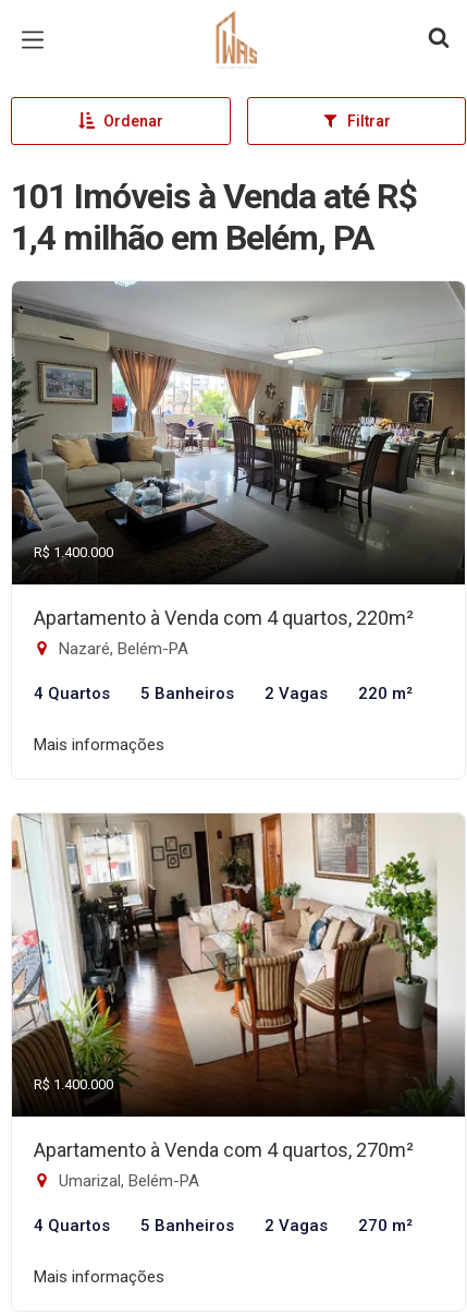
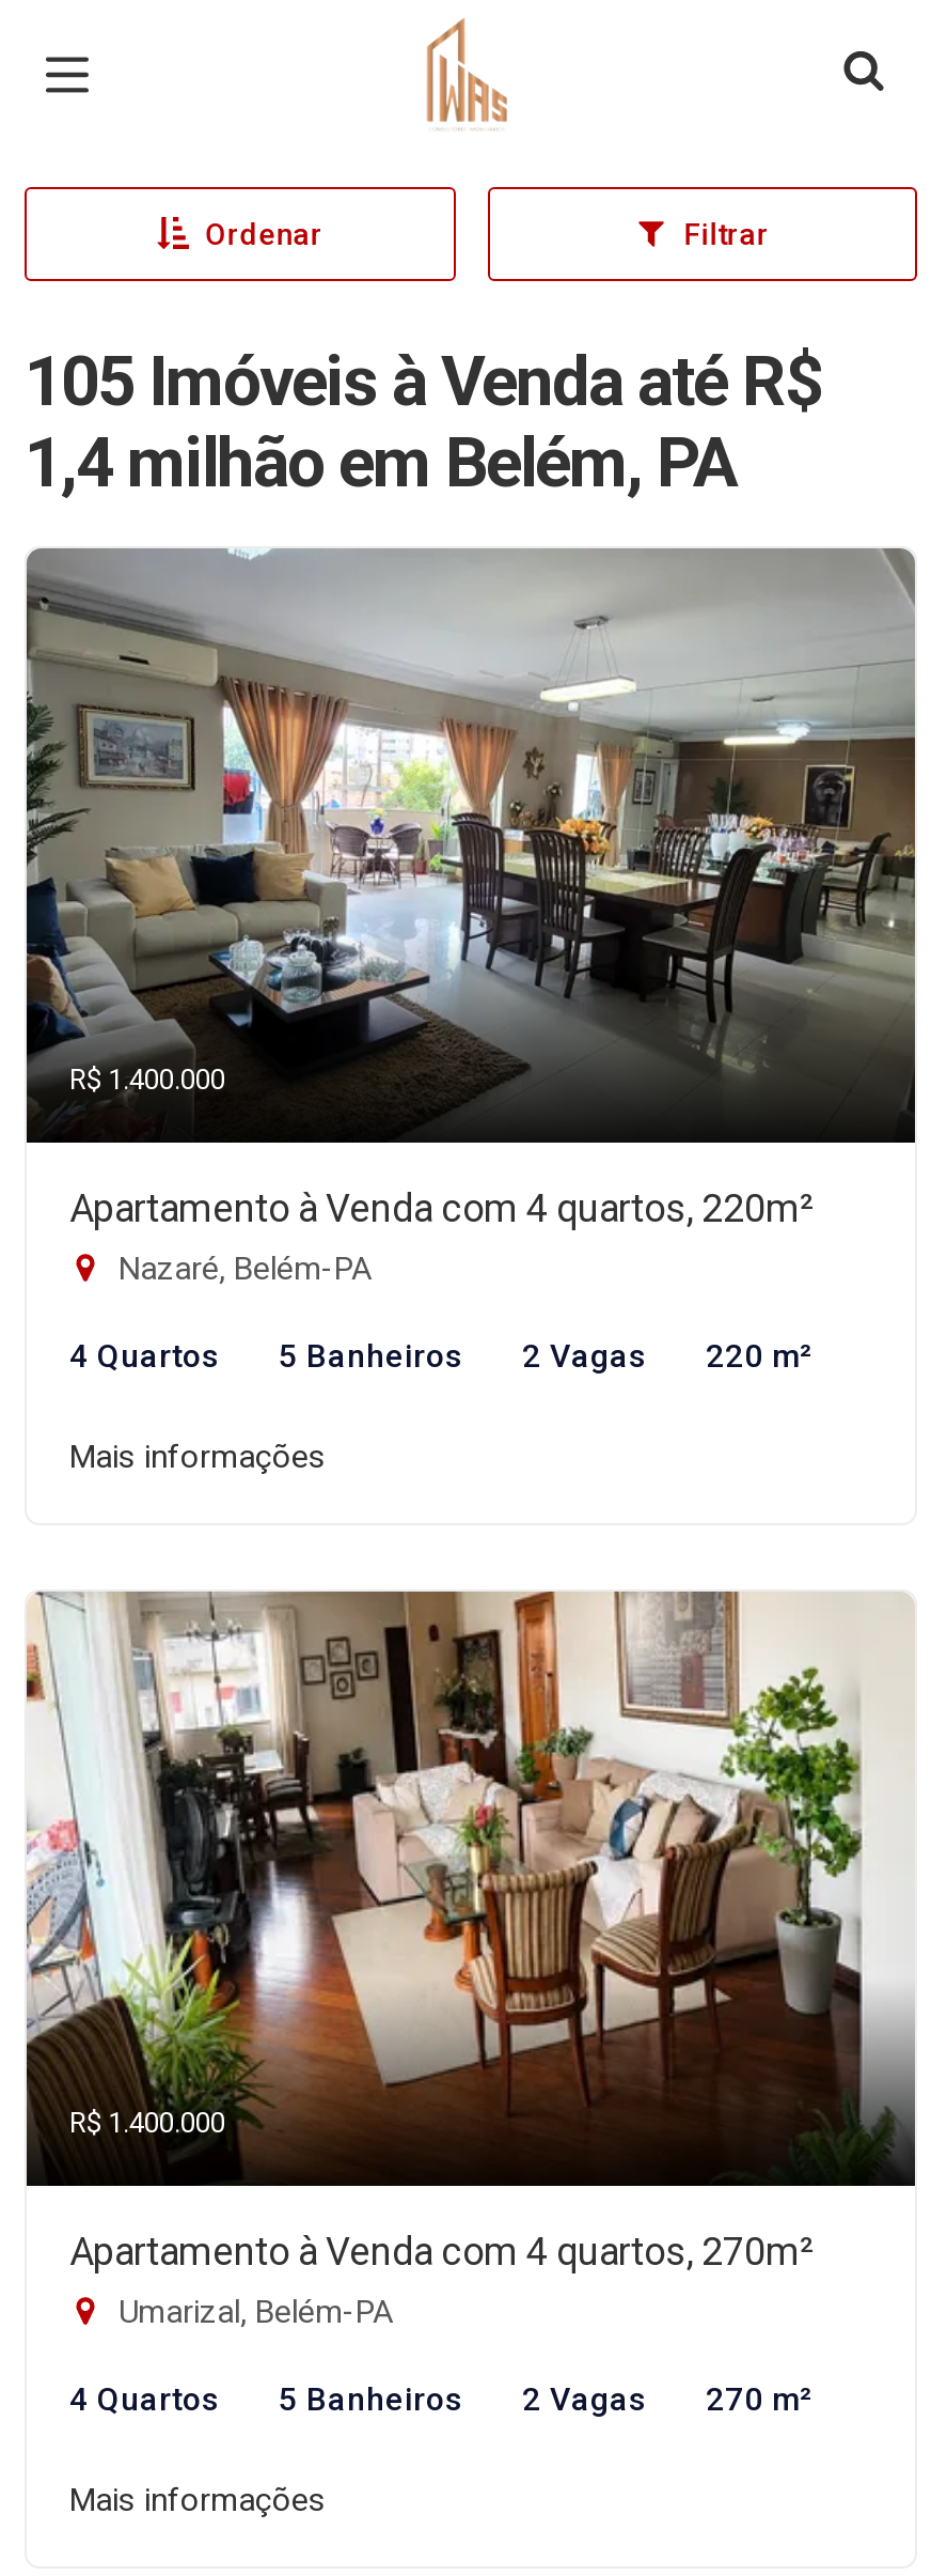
- 101 Imóveis à Venda até R$
+ 105 Imóveis à Venda até R$
